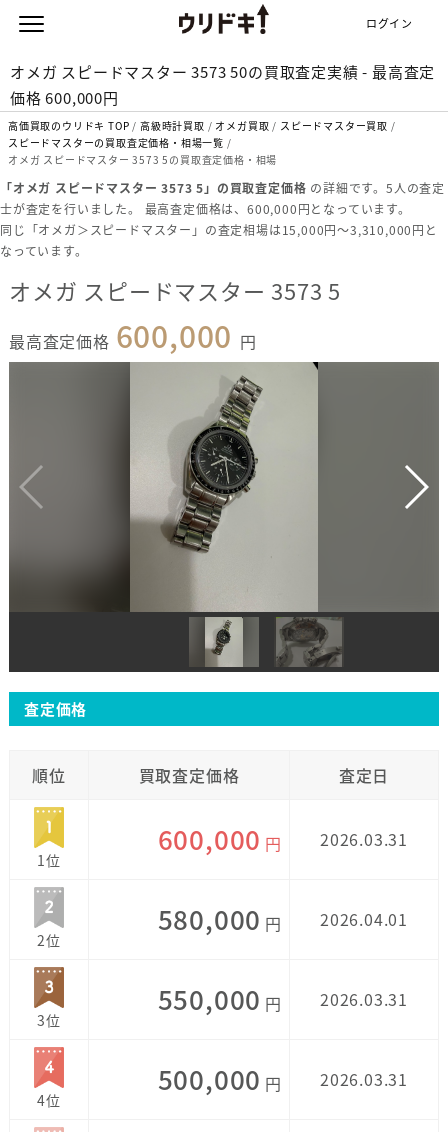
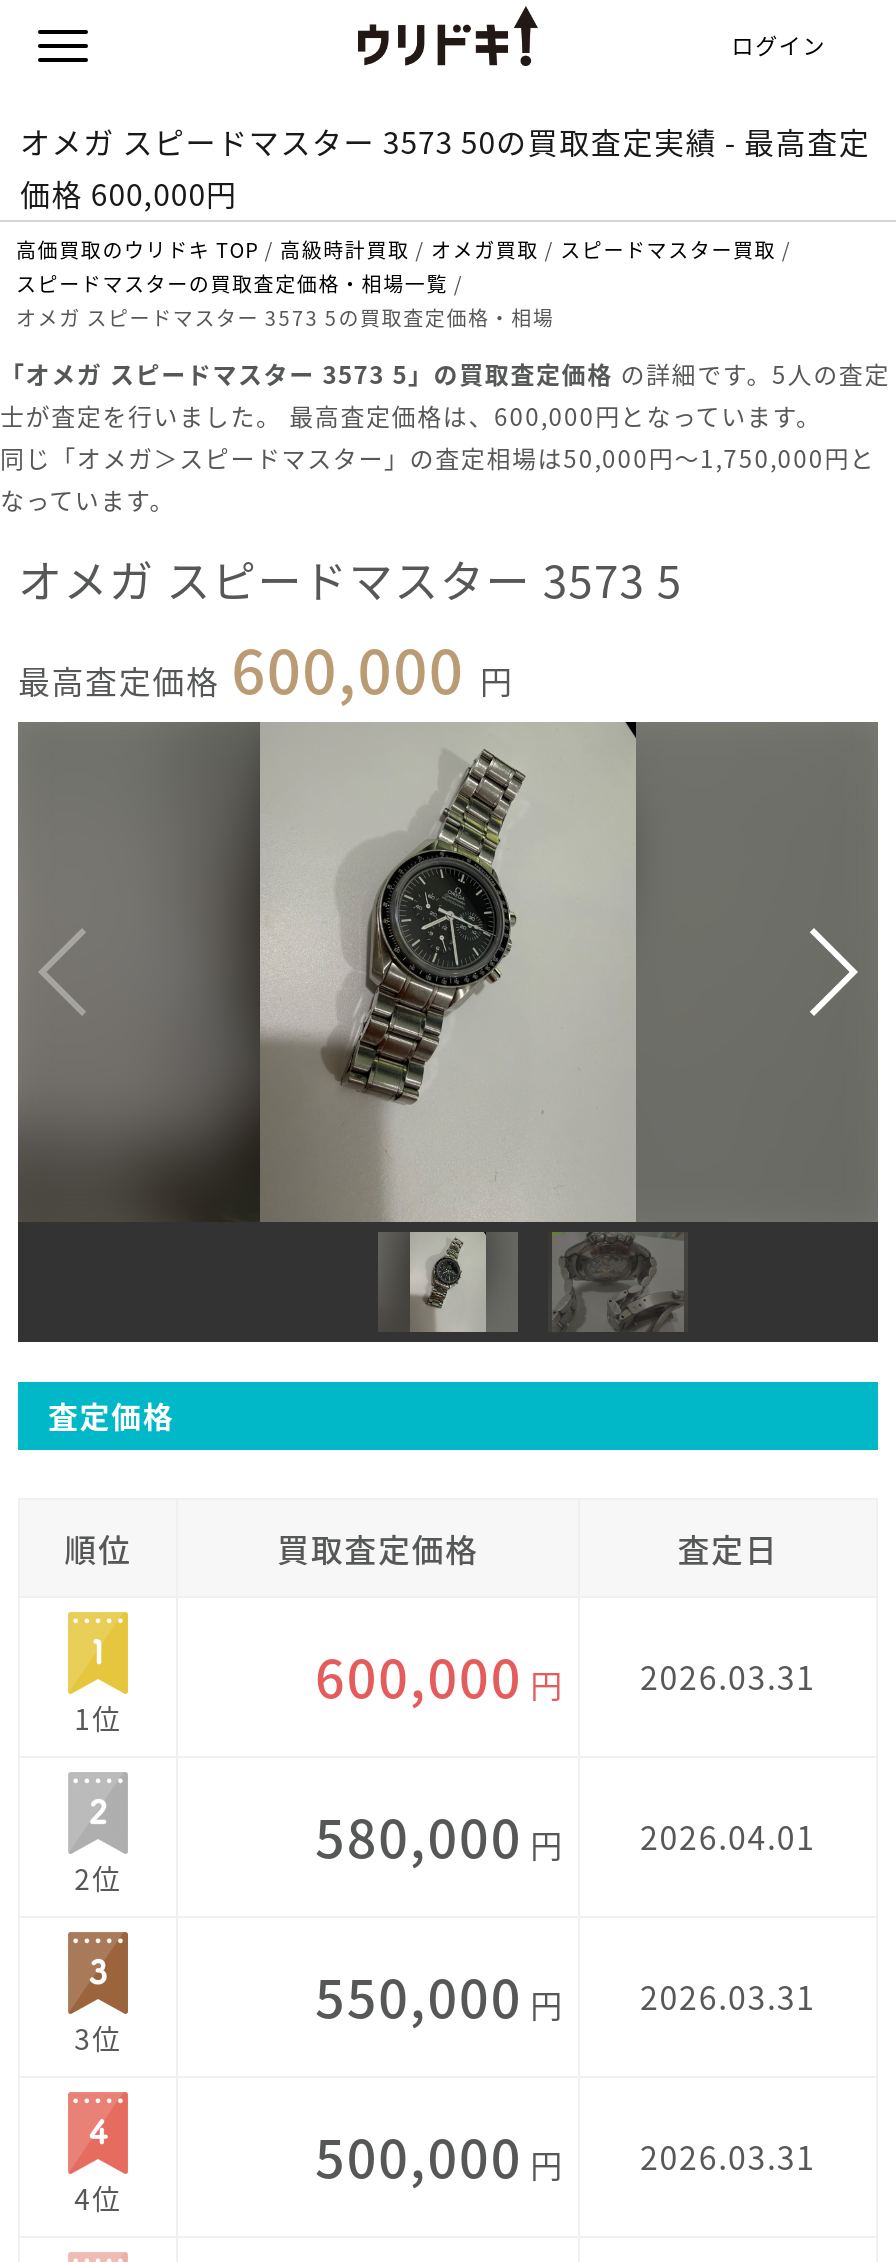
- 同じ「オメガ＞スピードマスター」の査定相場は15,000円〜3,310,000円と
+ 同じ「オメガ＞スピードマスター」の査定相場は50,000円〜1,750,000円と
